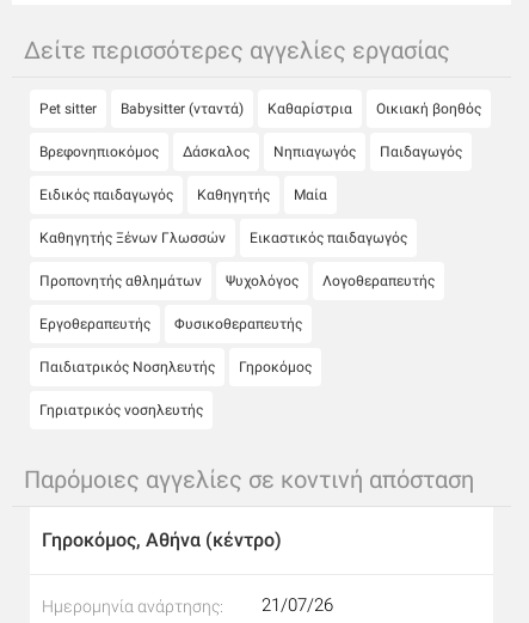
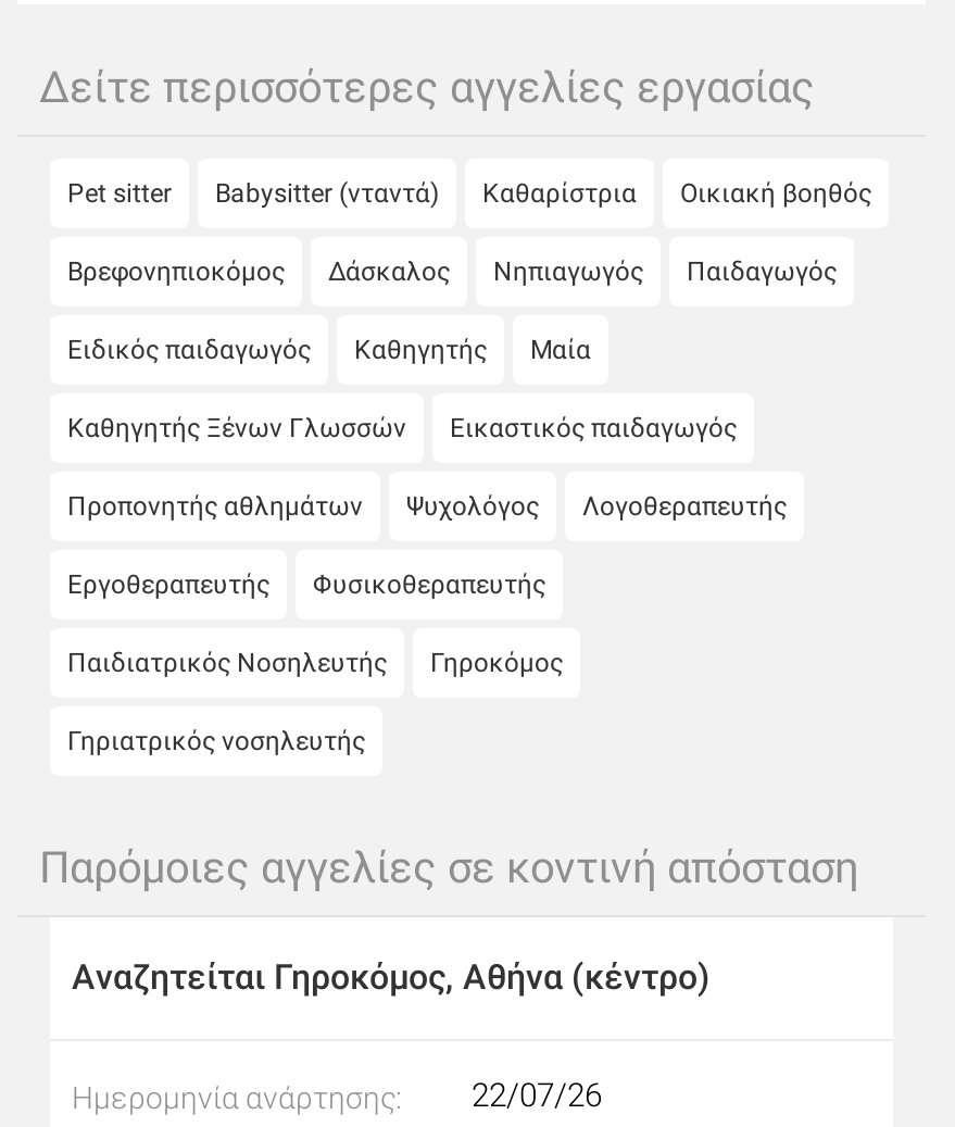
- Γηροκόμος, Αθήνα (κέντρο)
+ Αναζητείται Γηροκόμος, Αθήνα (κέντρο)

- Ημερομηνία ανάρτησης: 21/07/26
+ Ημερομηνία ανάρτησης: 22/07/26
